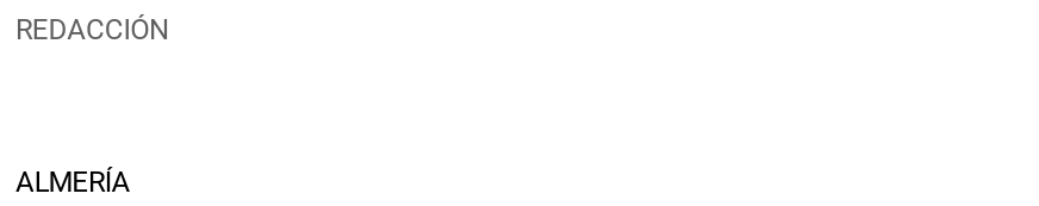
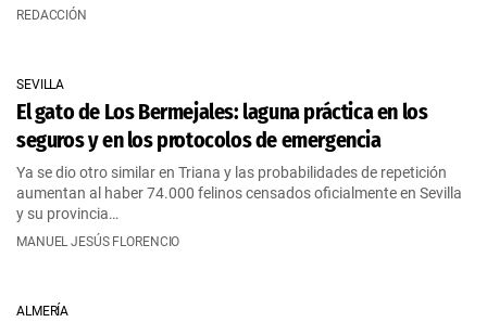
+ SEVILLA
+ El gato de Los Bermejales: laguna práctica en los
+ seguros y en los protocolos de emergencia
+ Ya se dio otro similar en Triana y las probabilidades de repetición
+ aumentan al haber 74.000 felinos censados oficialmente en Sevilla
+ y su provincia…
+ MANUEL JESÚS FLORENCIO
